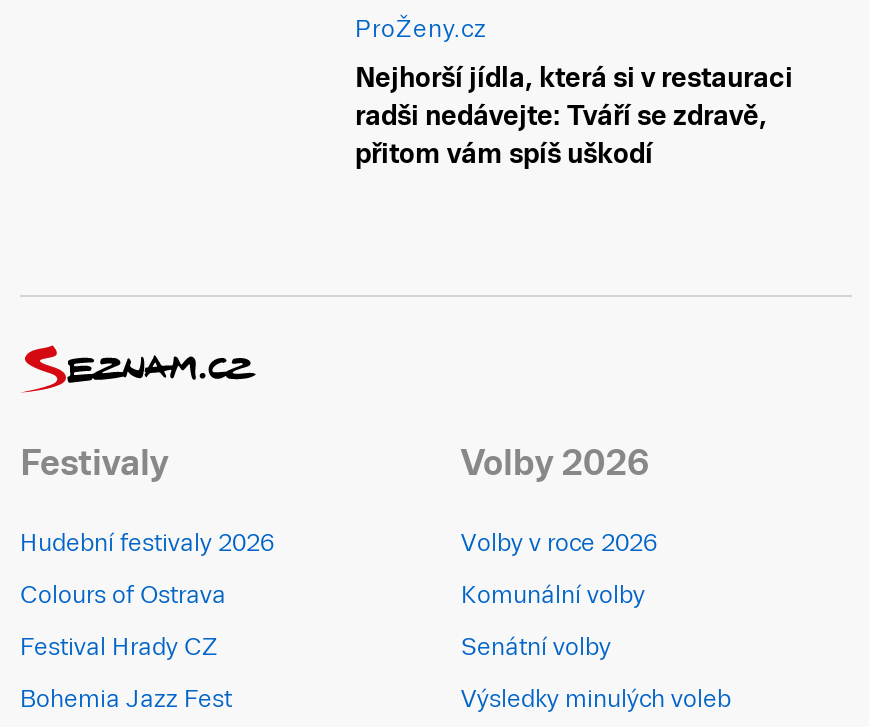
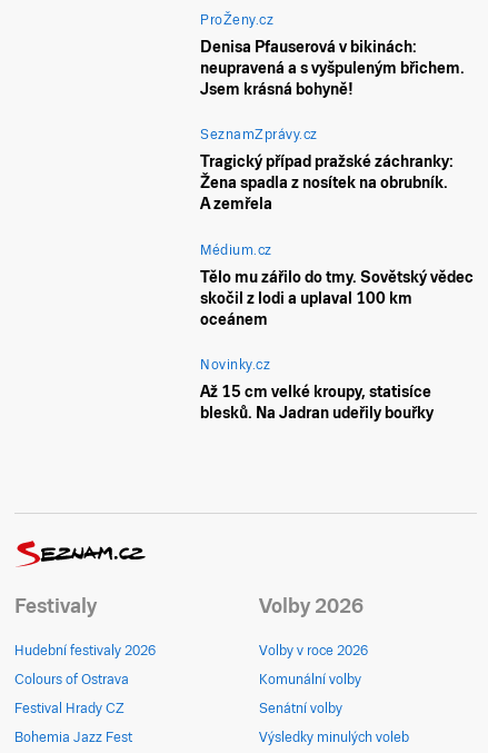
- Nejhorší jídla, která si v restauraci
- radši nedávejte: Tváří se zdravě,
- přitom vám spíš uškodí
+ Denisa Pfauserová v bikinách:
+ neupravená a s vyšpuleným břichem.
+ Jsem krásná bohyně!
+ SeznamZprávy.cz
+ Tragický případ pražské záchranky:
+ Žena spadla z nosítek na obrubník.
+ A zemřela
+ Médium.cz
+ Tělo mu zářilo do tmy. Sovětský vědec
+ skočil z lodi a uplaval 100 km
+ oceánem
+ Novinky.cz
+ Až 15 cm velké kroupy, statisíce
+ blesků. Na Jadran udeřily bouřky
